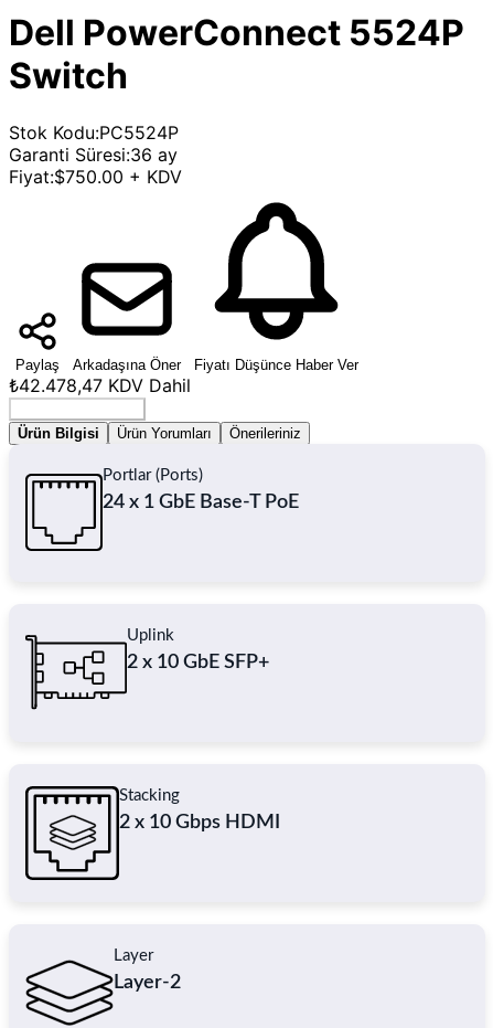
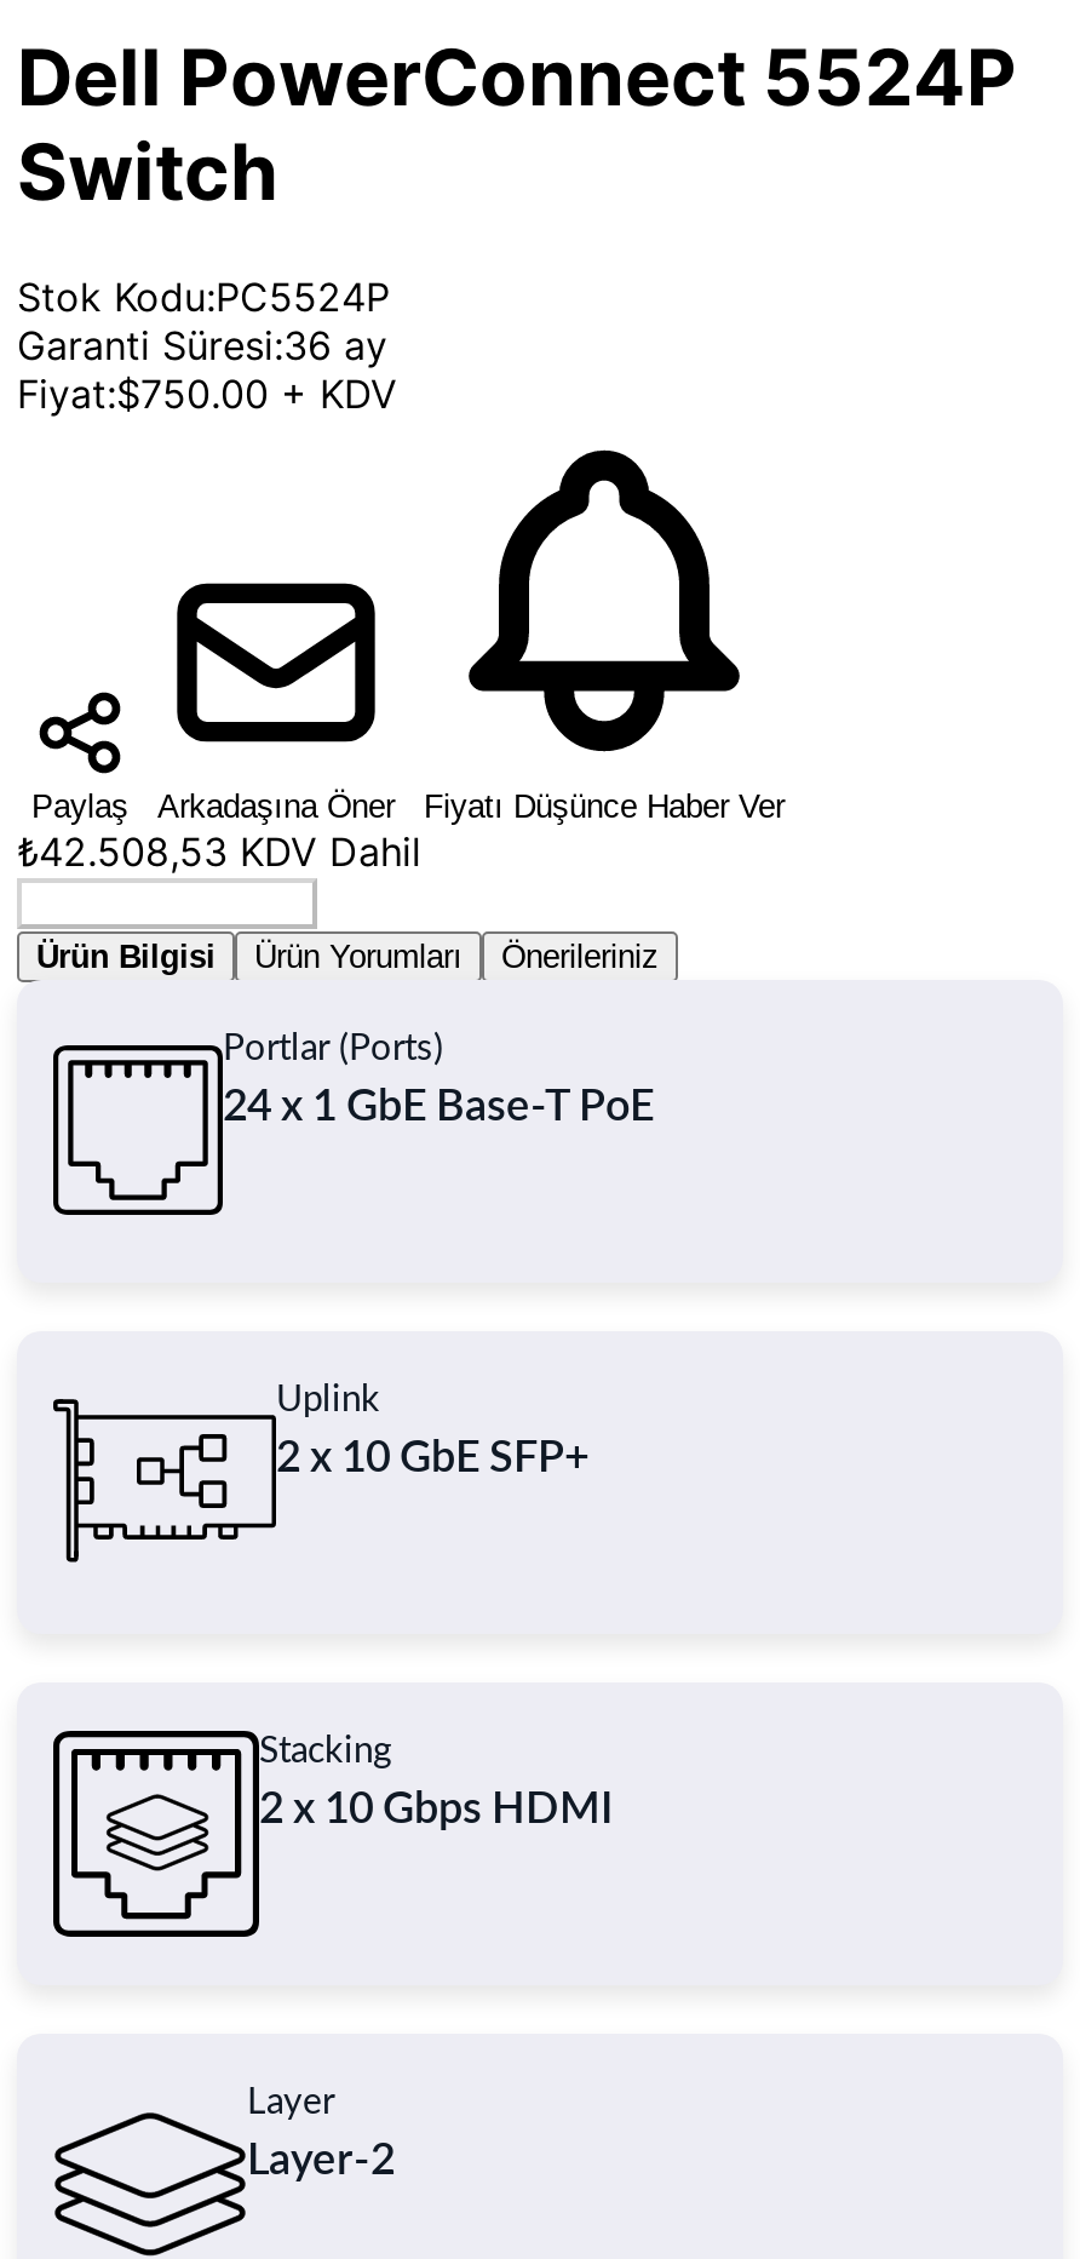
- ₺42.478,47 KDV Dahil
+ ₺42.508,53 KDV Dahil
